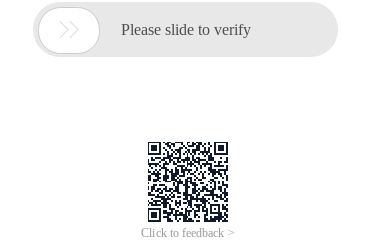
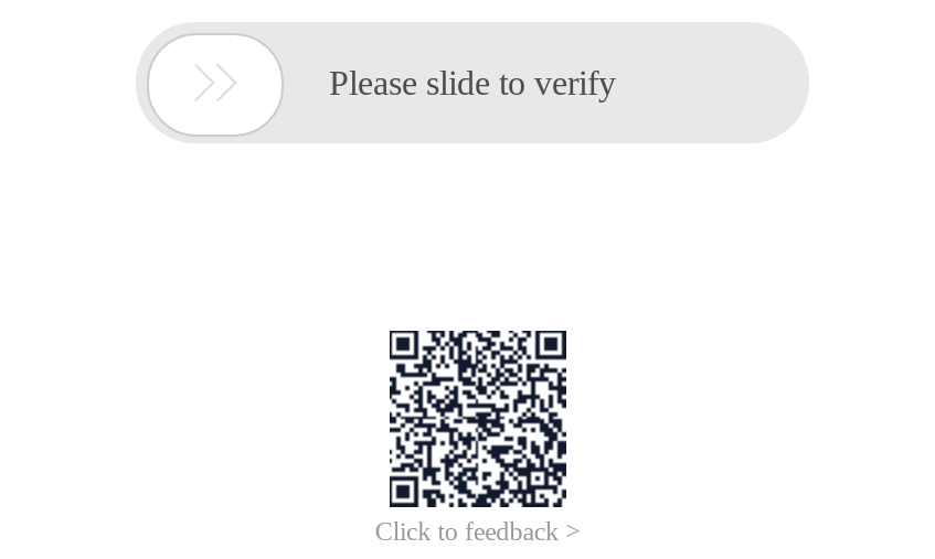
- [image]
+ [image]
